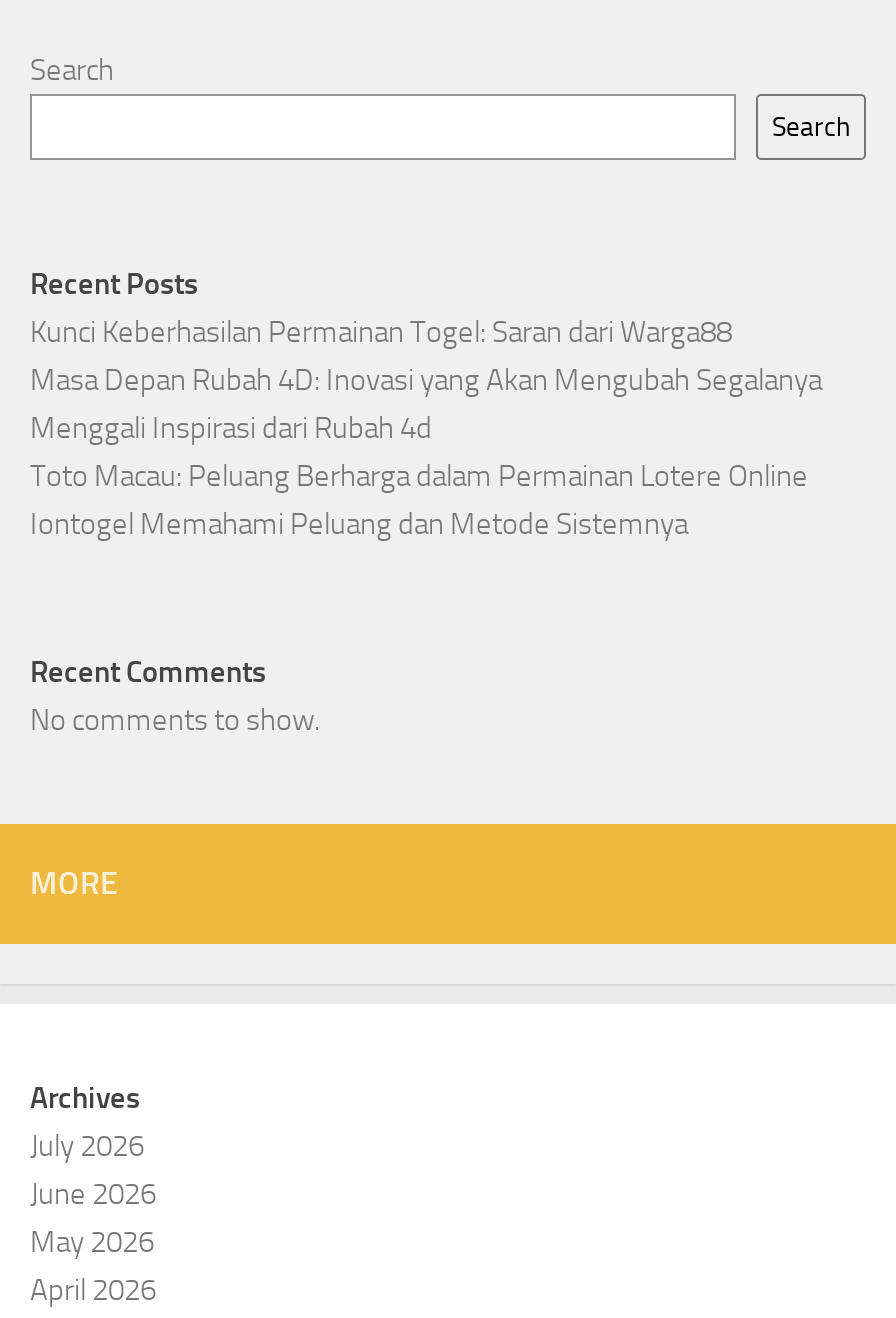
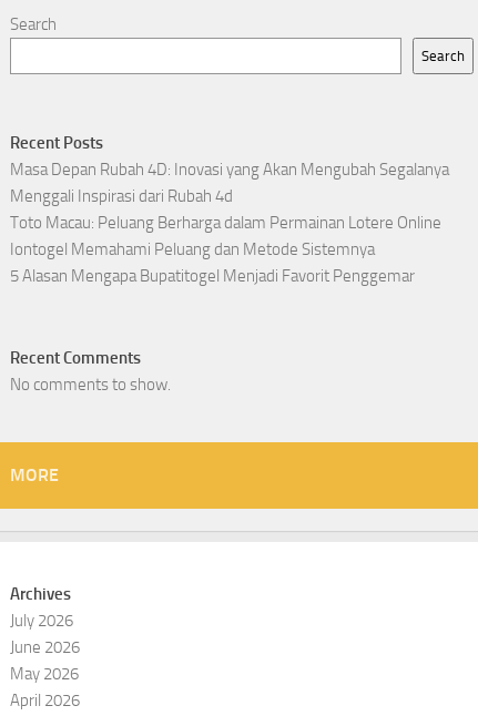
- Kunci Keberhasilan Permainan Togel: Saran dari Warga88

moved up: Masa Depan Rubah 4D: Inovasi yang Akan Mengubah Segalanya | Menggali Inspirasi dari Rubah 4d | Toto Macau: Peluang Berharga dalam Permainan Lotere Online | Iontogel Memahami Peluang dan Metode Sistemnya

+ 5 Alasan Mengapa Bupatitogel Menjadi Favorit Penggemar
